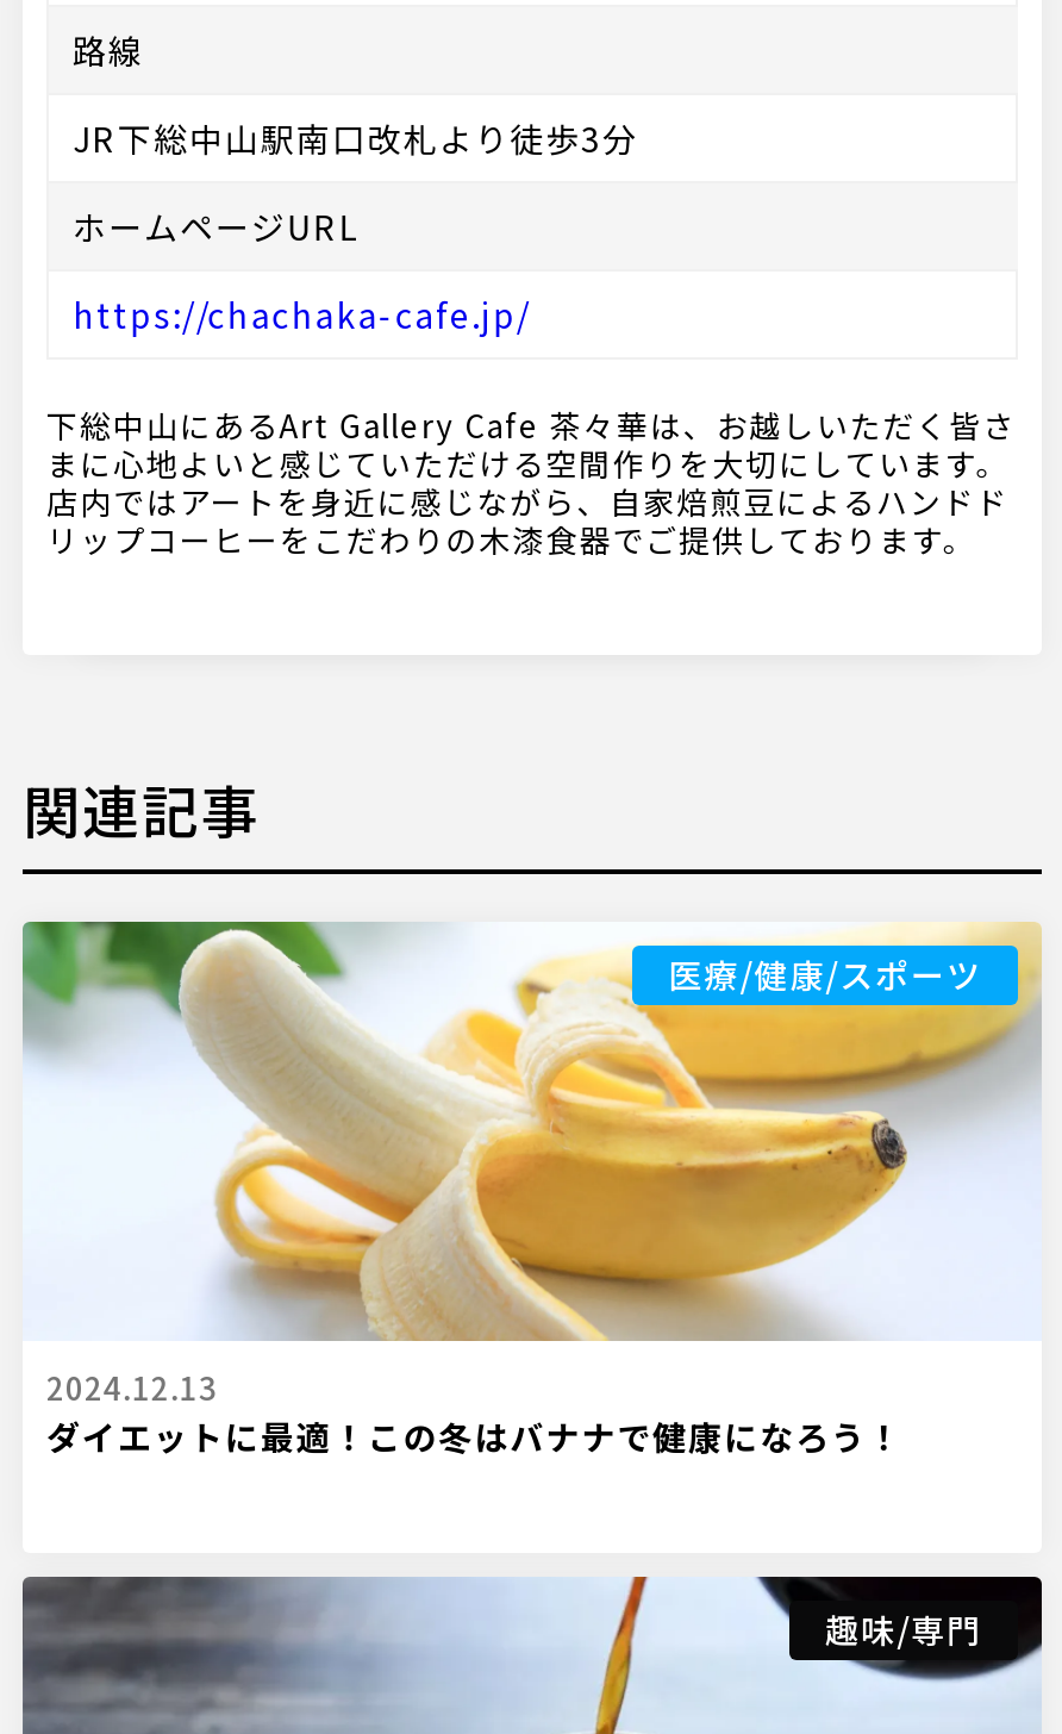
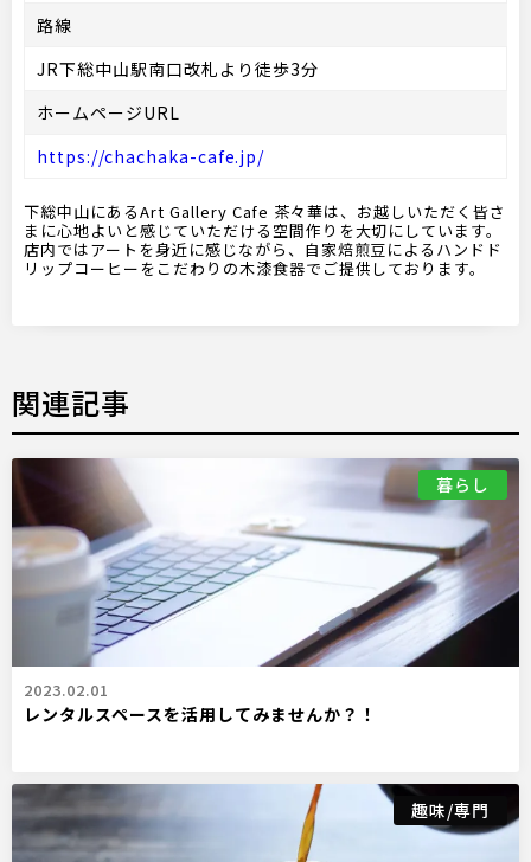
- [image]
- 医療/健康/スポーツ
+ [image]
+ 暮らし

- 2024.12.13
- ダイエットに最適！この冬はバナナで健康になろう！
+ 2023.02.01
+ レンタルスペースを活用してみませんか？！
